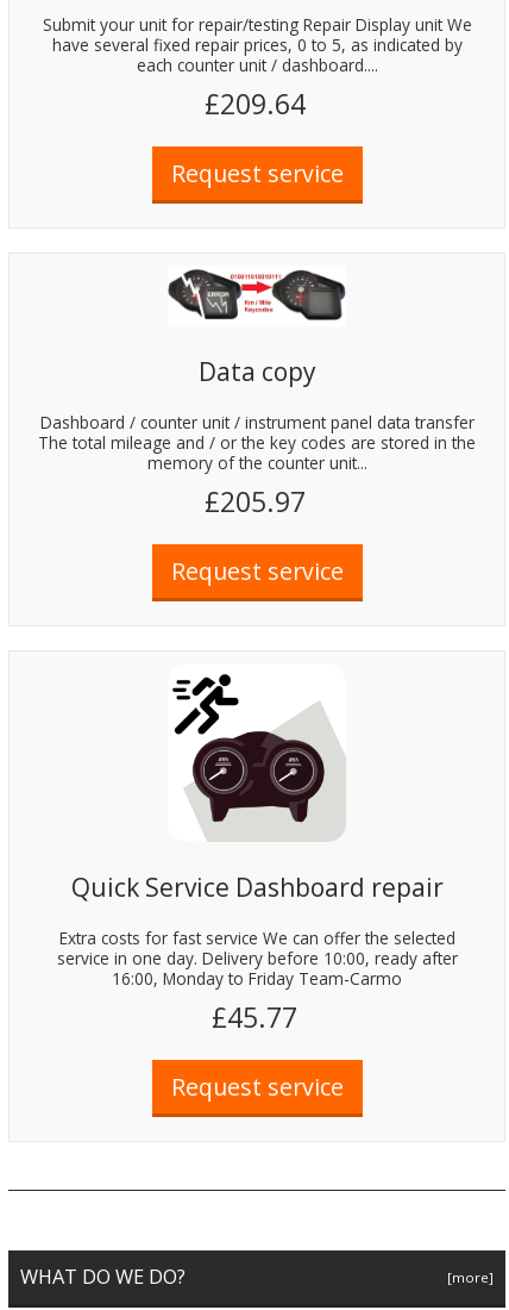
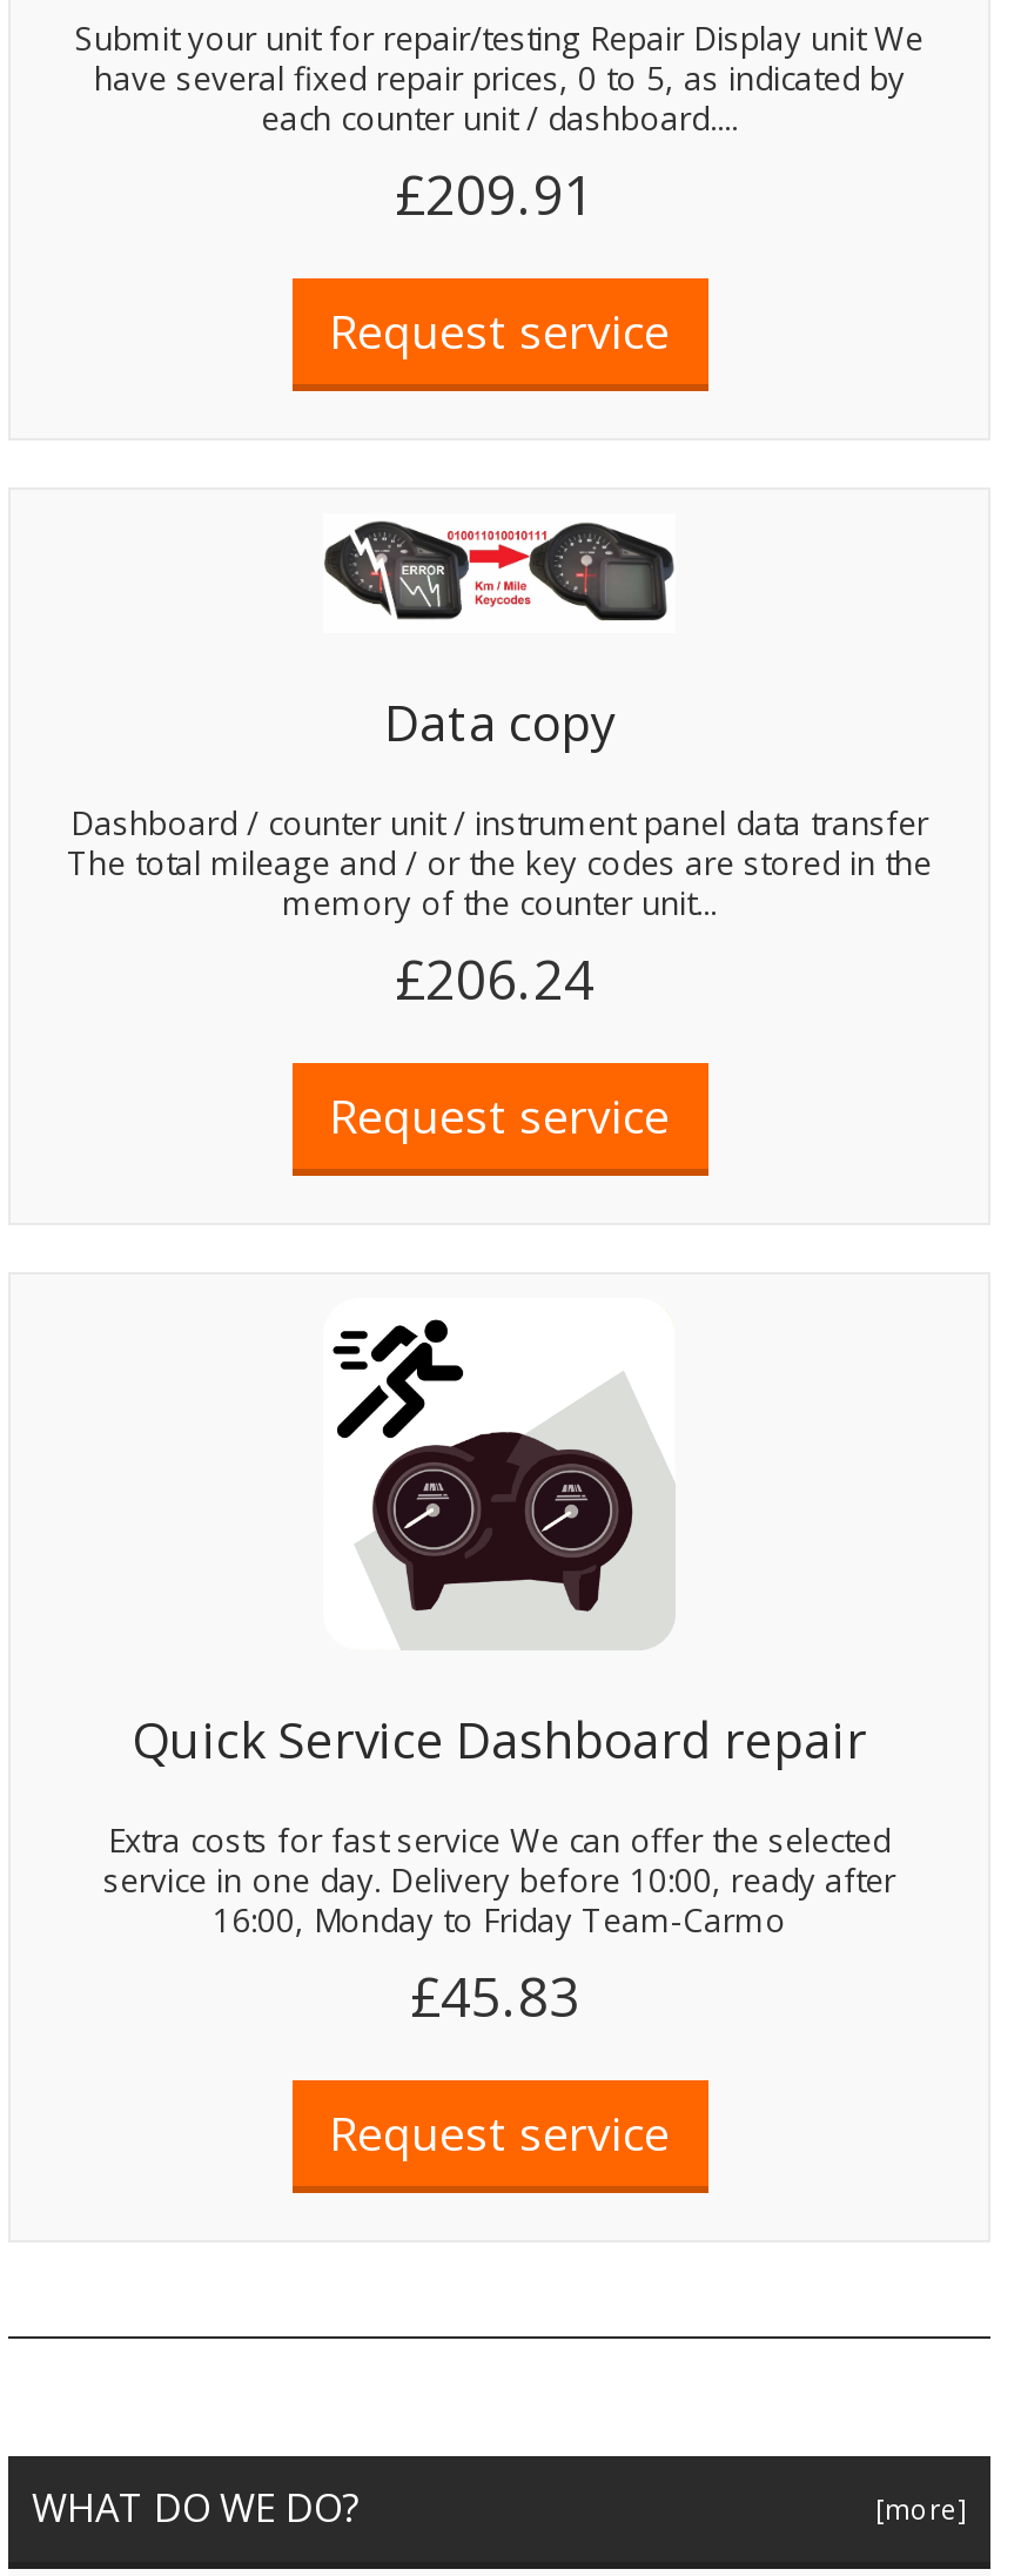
- £209.64
+ £209.91

- £205.97
+ £206.24

- £45.77
+ £45.83
